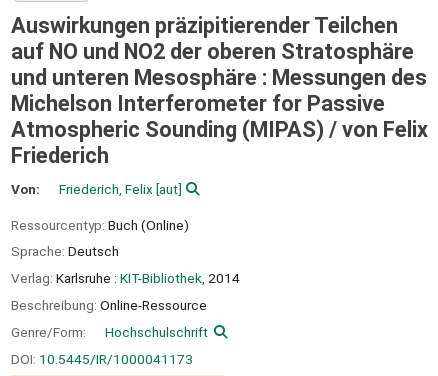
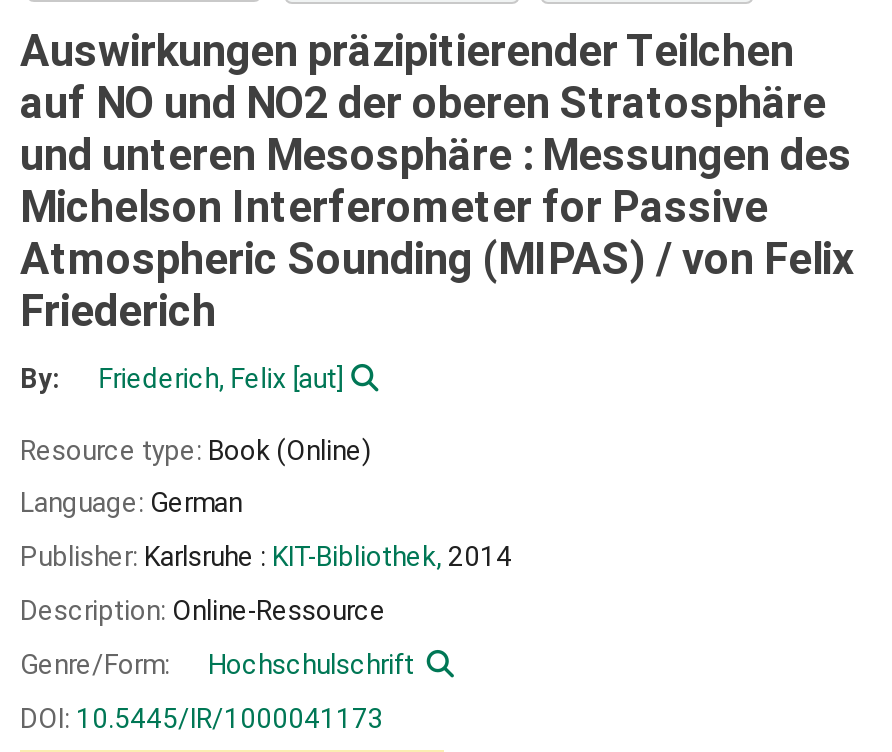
- Von:
+ By:

- Ressourcentyp: Buch (Online)
+ Resource type: Book (Online)

- Sprache: Deutsch
+ Language: German

- Verlag: Karlsruhe : KIT-Bibliothek, 2014
+ Publisher: Karlsruhe : KIT-Bibliothek, 2014

- Beschreibung: Online-Ressource
+ Description: Online-Ressource
